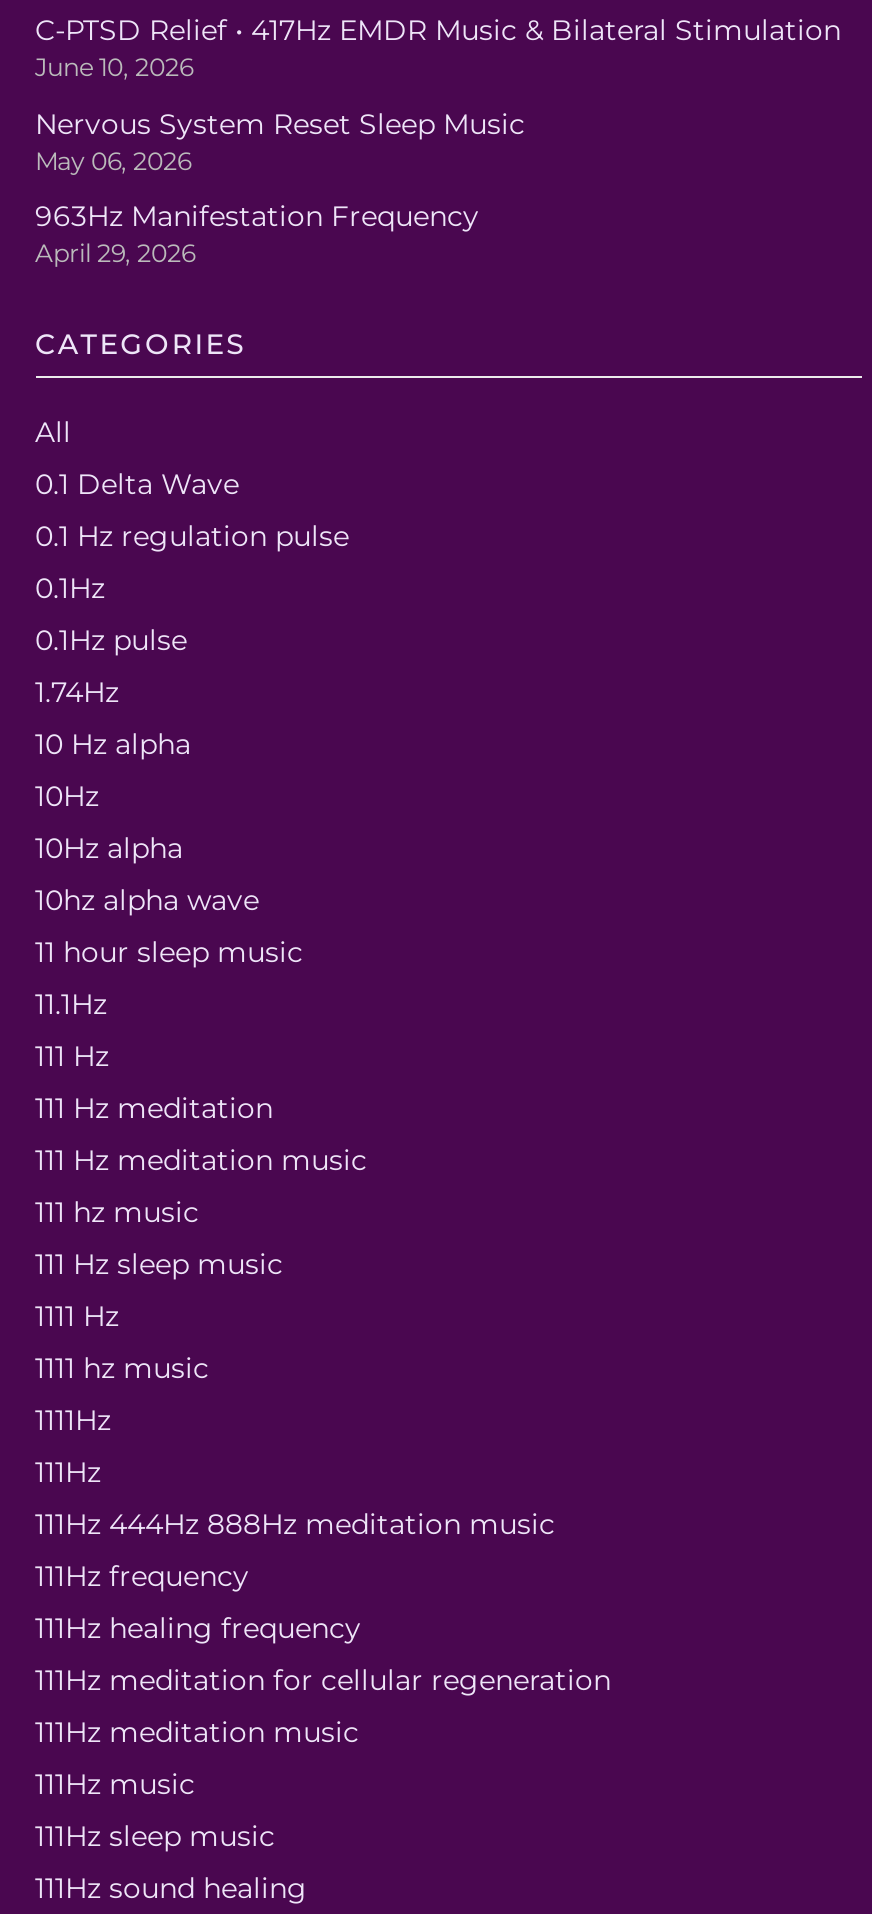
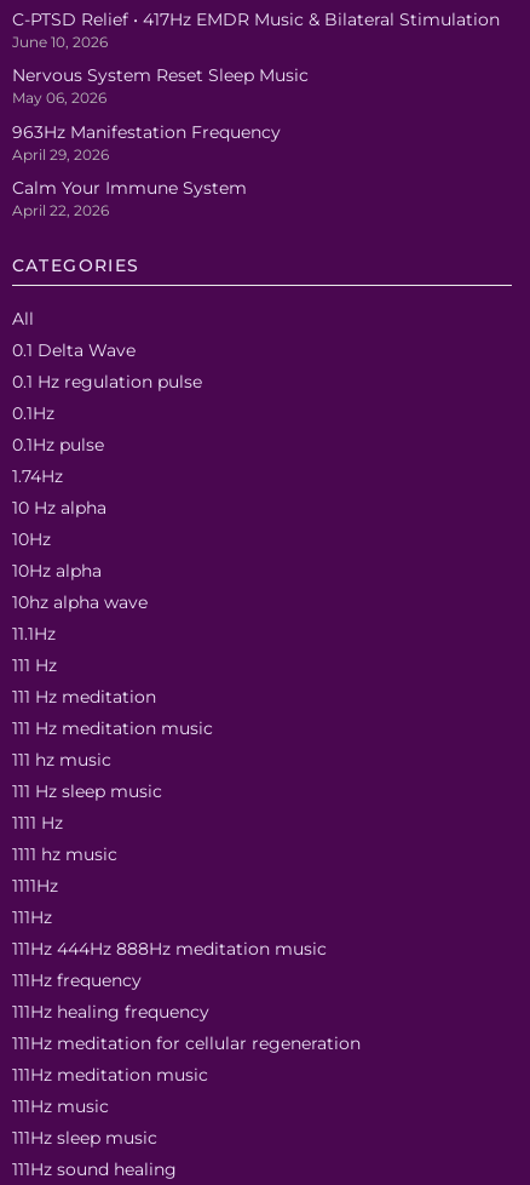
+ Calm Your Immune System
+ April 22, 2026

moved down: CATEGORIES | All | 0.1 Delta Wave | ... | 10Hz alpha | 10hz alpha wave

- 11 hour sleep music
